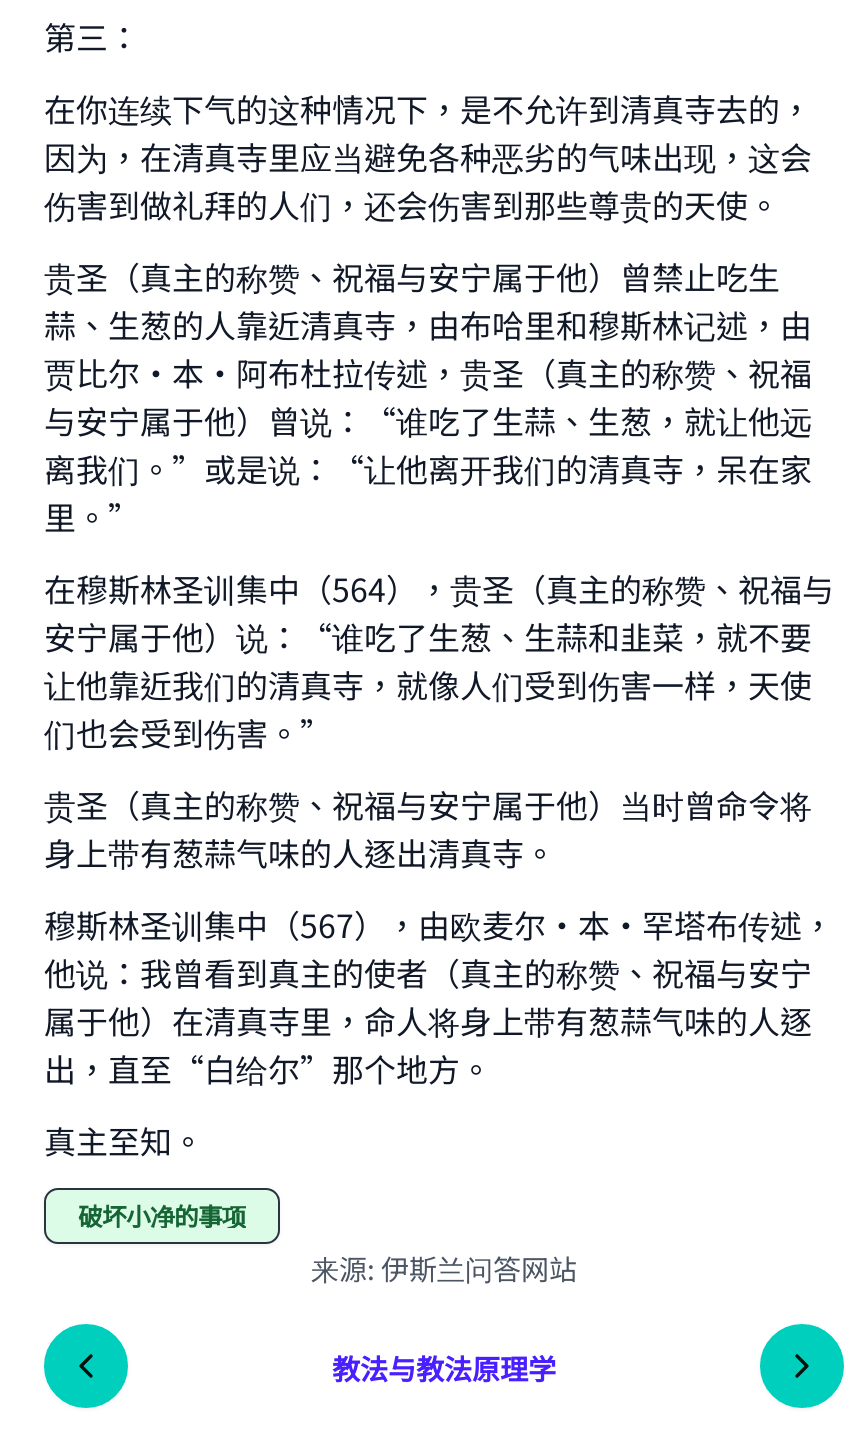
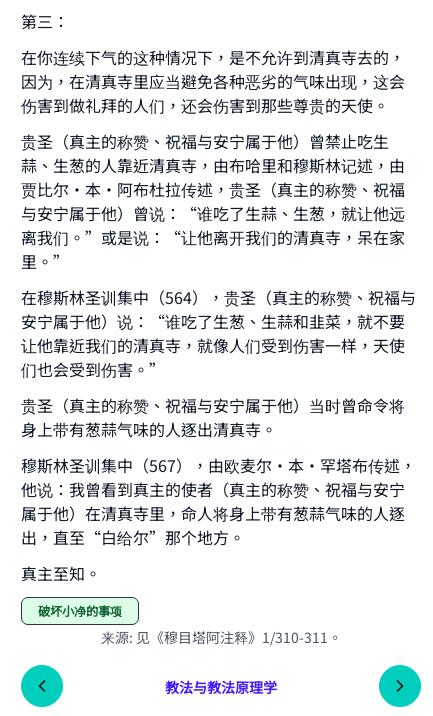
- 来源:伊斯兰问答网站
+ 来源:见《穆目塔阿注释》1/310-311。
